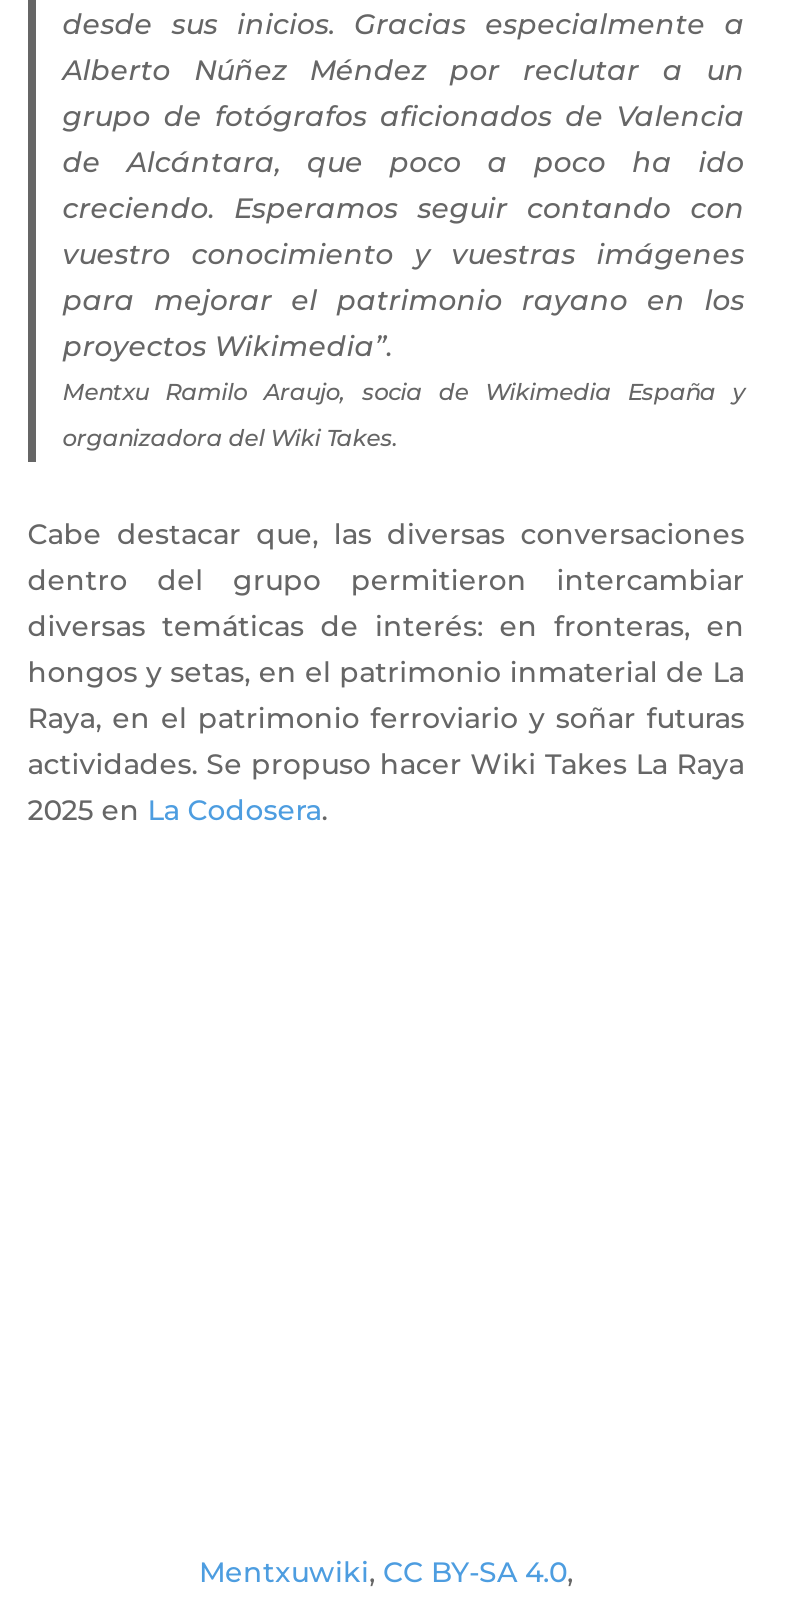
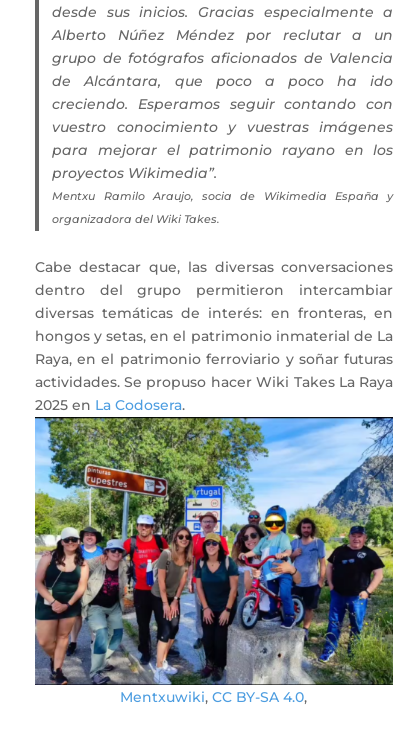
+ [image]
